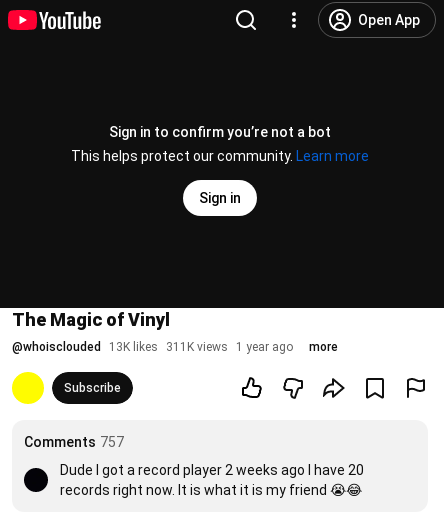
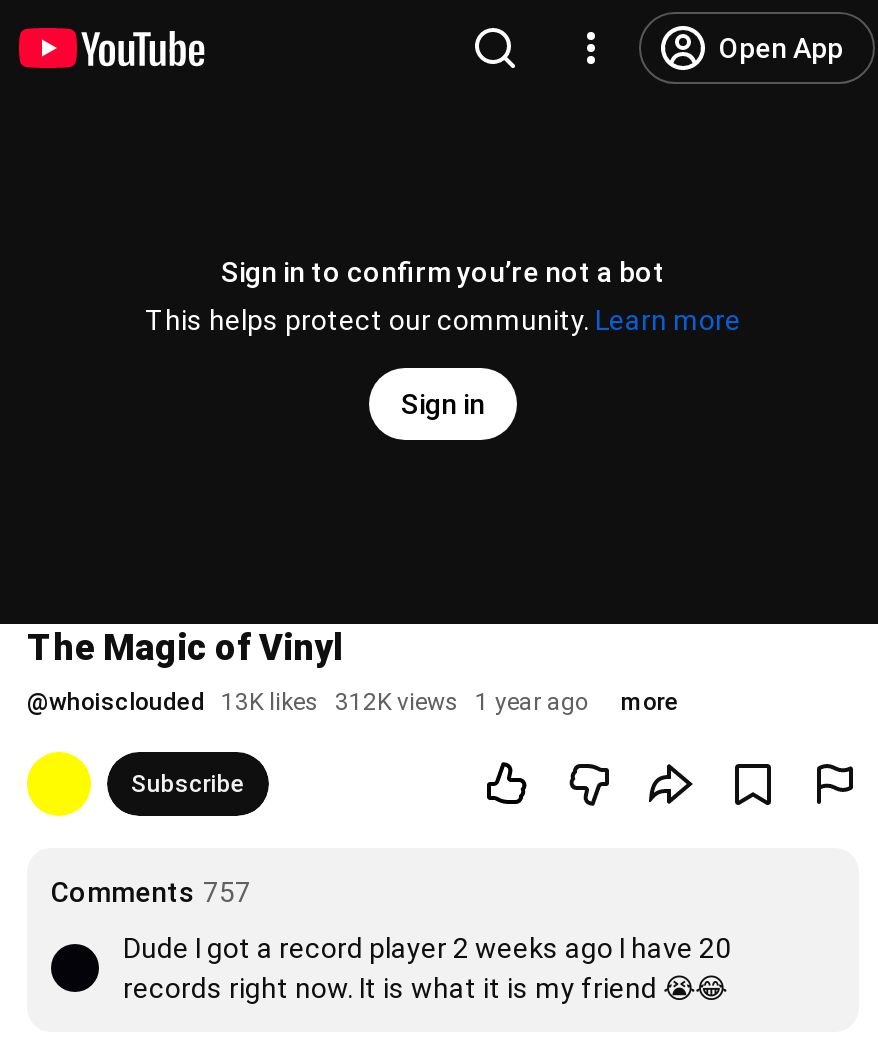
- @whoisclouded 13K likes 311K views 1 year ago
+ @whoisclouded 13K likes 312K views 1 year ago
